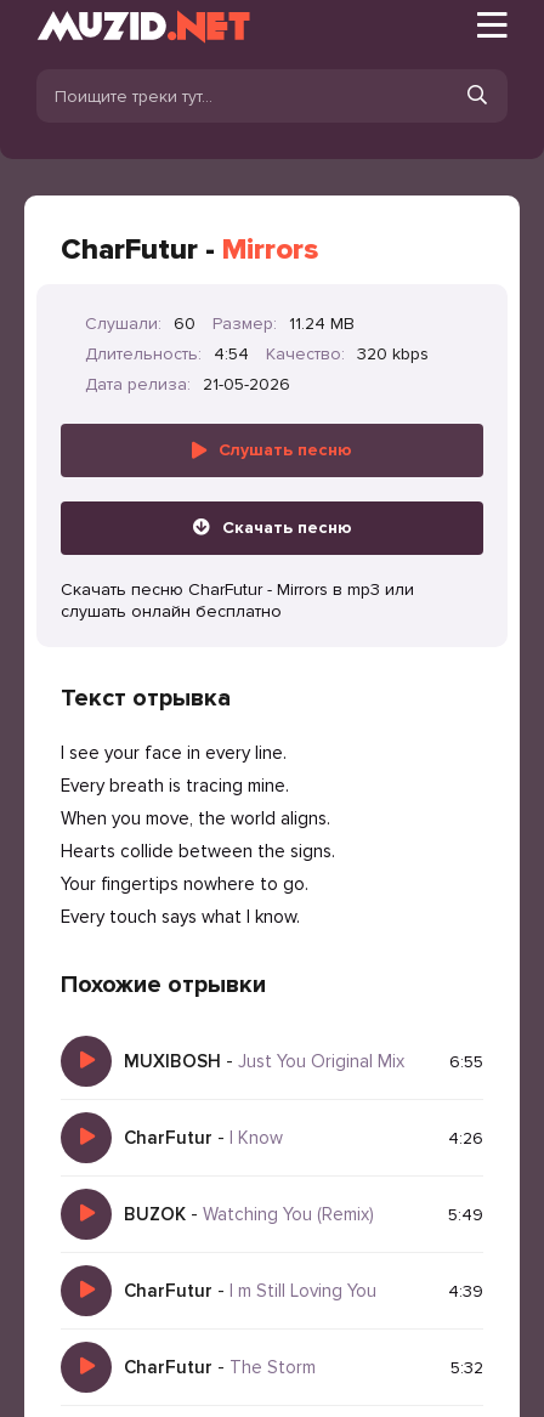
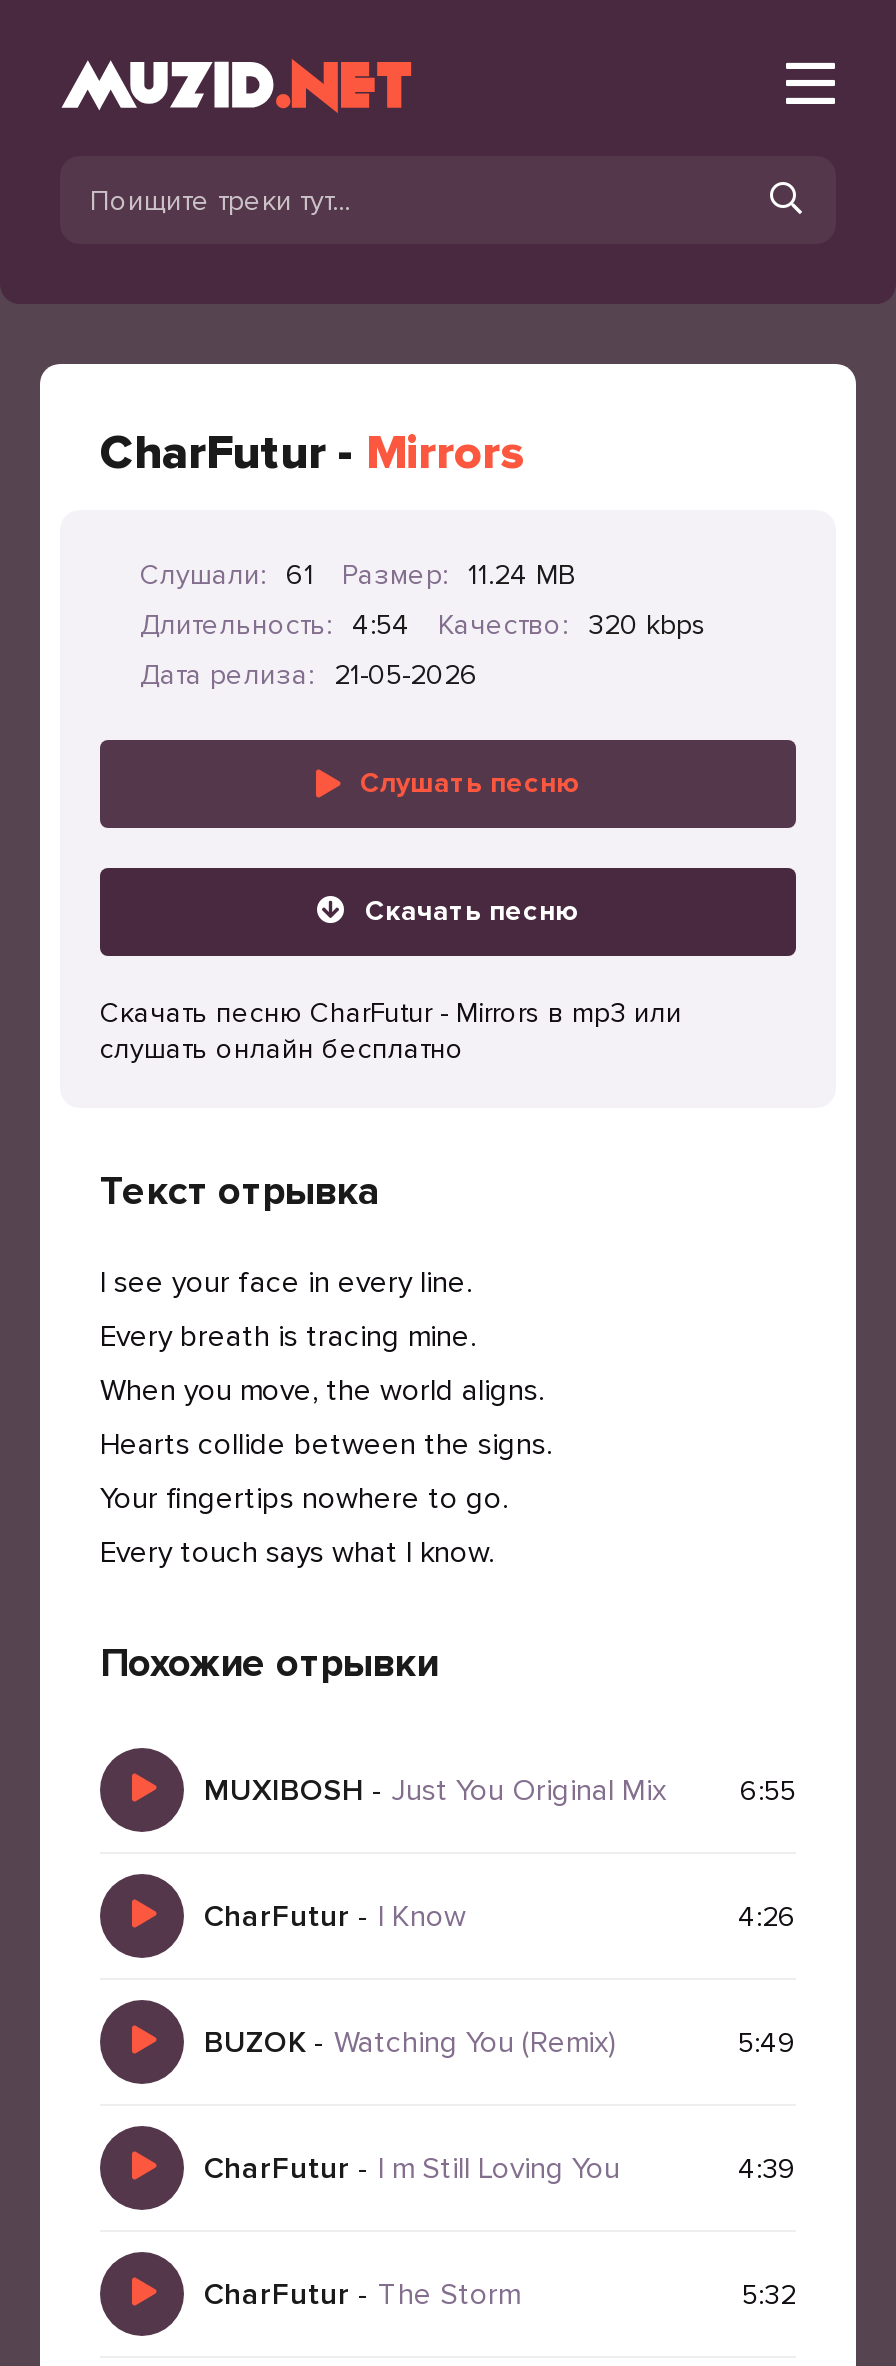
- Слушали: 60
+ Слушали: 61
